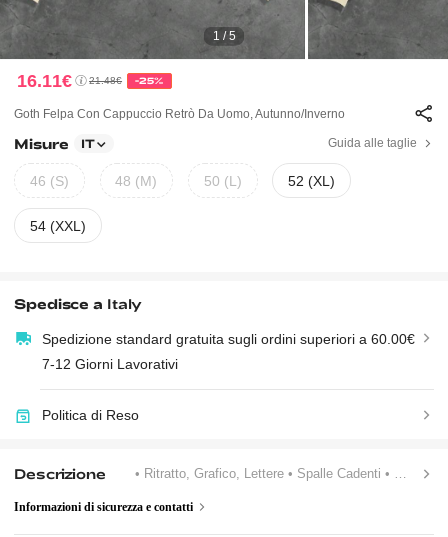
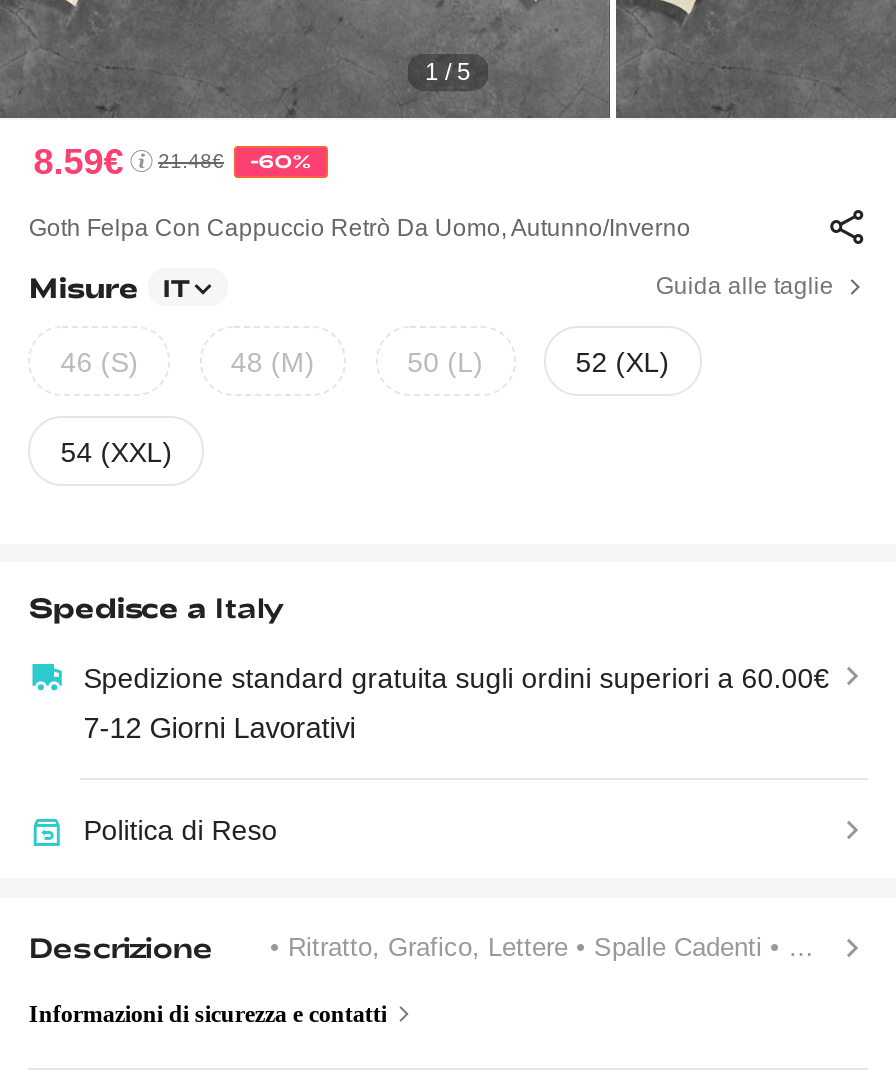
- 16.11€
+ 8.59€

- -25%
+ -60%
